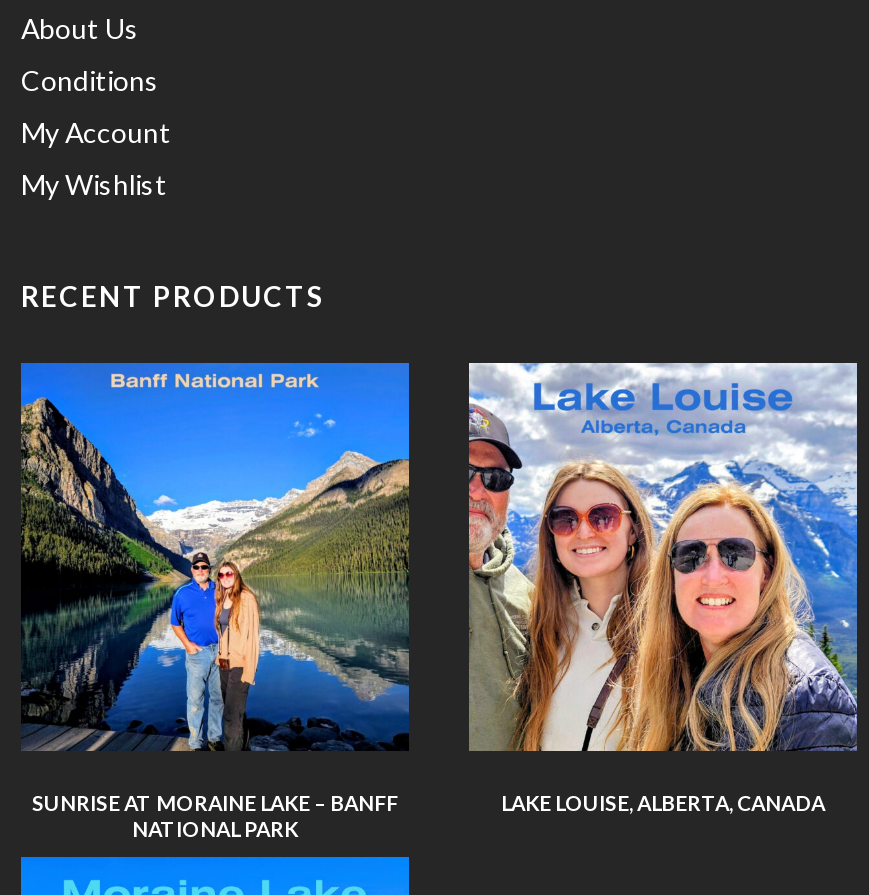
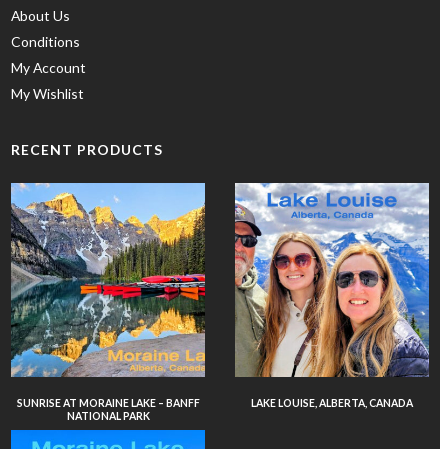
- [image]
+ [image]
